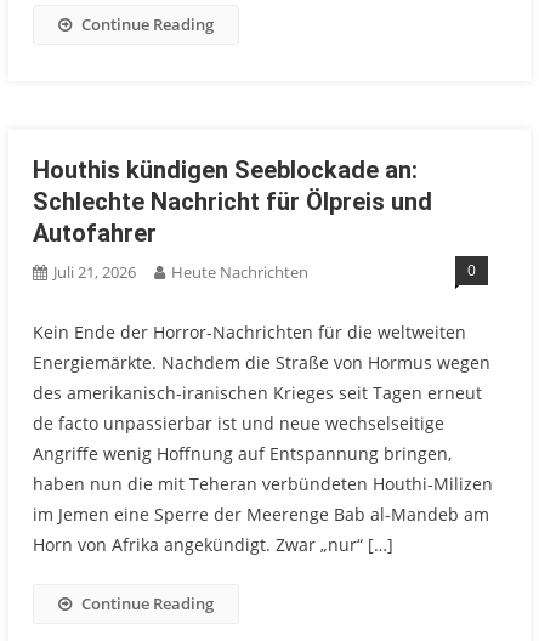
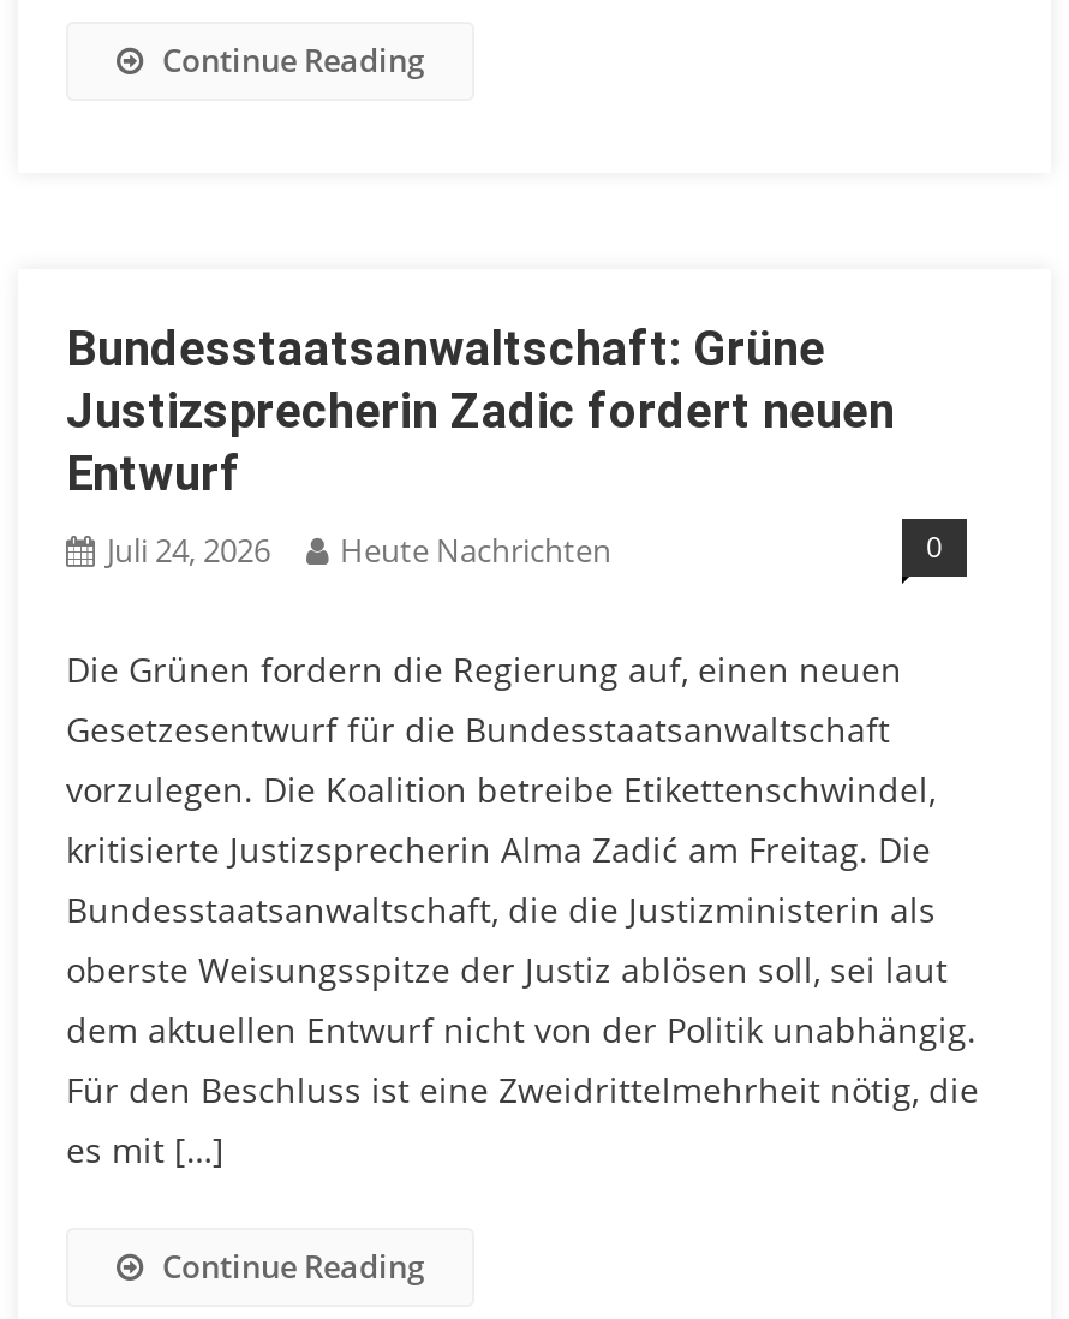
- Houthis kündigen Seeblockade an:
- Schlechte Nachricht für Ölpreis und
- Autofahrer
+ Bundesstaatsanwaltschaft: Grüne
+ Justizsprecherin Zadic fordert neuen
+ Entwurf

- Juli 21, 2026 Heute Nachrichten
+ Juli 24, 2026 Heute Nachrichten

- Kein Ende der Horror-Nachrichten für die weltweiten
- Energiemärkte. Nachdem die Straße von Hormus wegen
- des amerikanisch-iranischen Krieges seit Tagen erneut
- de facto unpassierbar ist und neue wechselseitige
- Angriffe wenig Hoffnung auf Entspannung bringen,
- haben nun die mit Teheran verbündeten Houthi-Milizen
- im Jemen eine Sperre der Meerenge Bab al-Mandeb am
- Horn von Afrika angekündigt. Zwar „nur“ […]
+ Die Grünen fordern die Regierung auf, einen neuen
+ Gesetzesentwurf für die Bundesstaatsanwaltschaft
+ vorzulegen. Die Koalition betreibe Etikettenschwindel,
+ kritisierte Justizsprecherin Alma Zadić am Freitag. Die
+ Bundesstaatsanwaltschaft, die die Justizministerin als
+ oberste Weisungsspitze der Justiz ablösen soll, sei laut
+ dem aktuellen Entwurf nicht von der Politik unabhängig.
+ Für den Beschluss ist eine Zweidrittelmehrheit nötig, die
+ es mit […]
